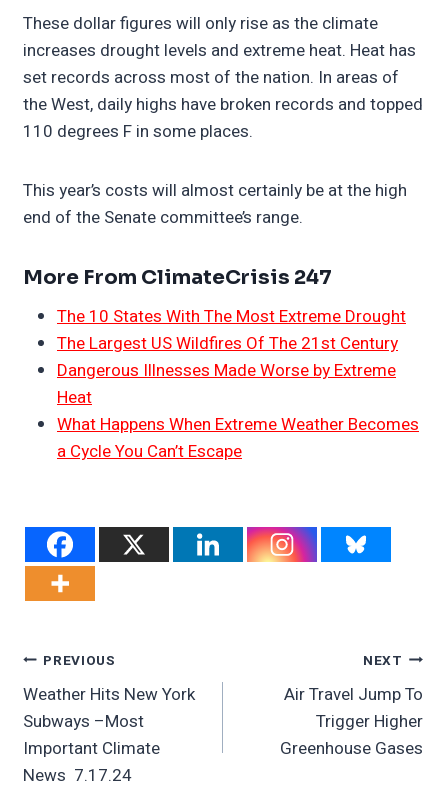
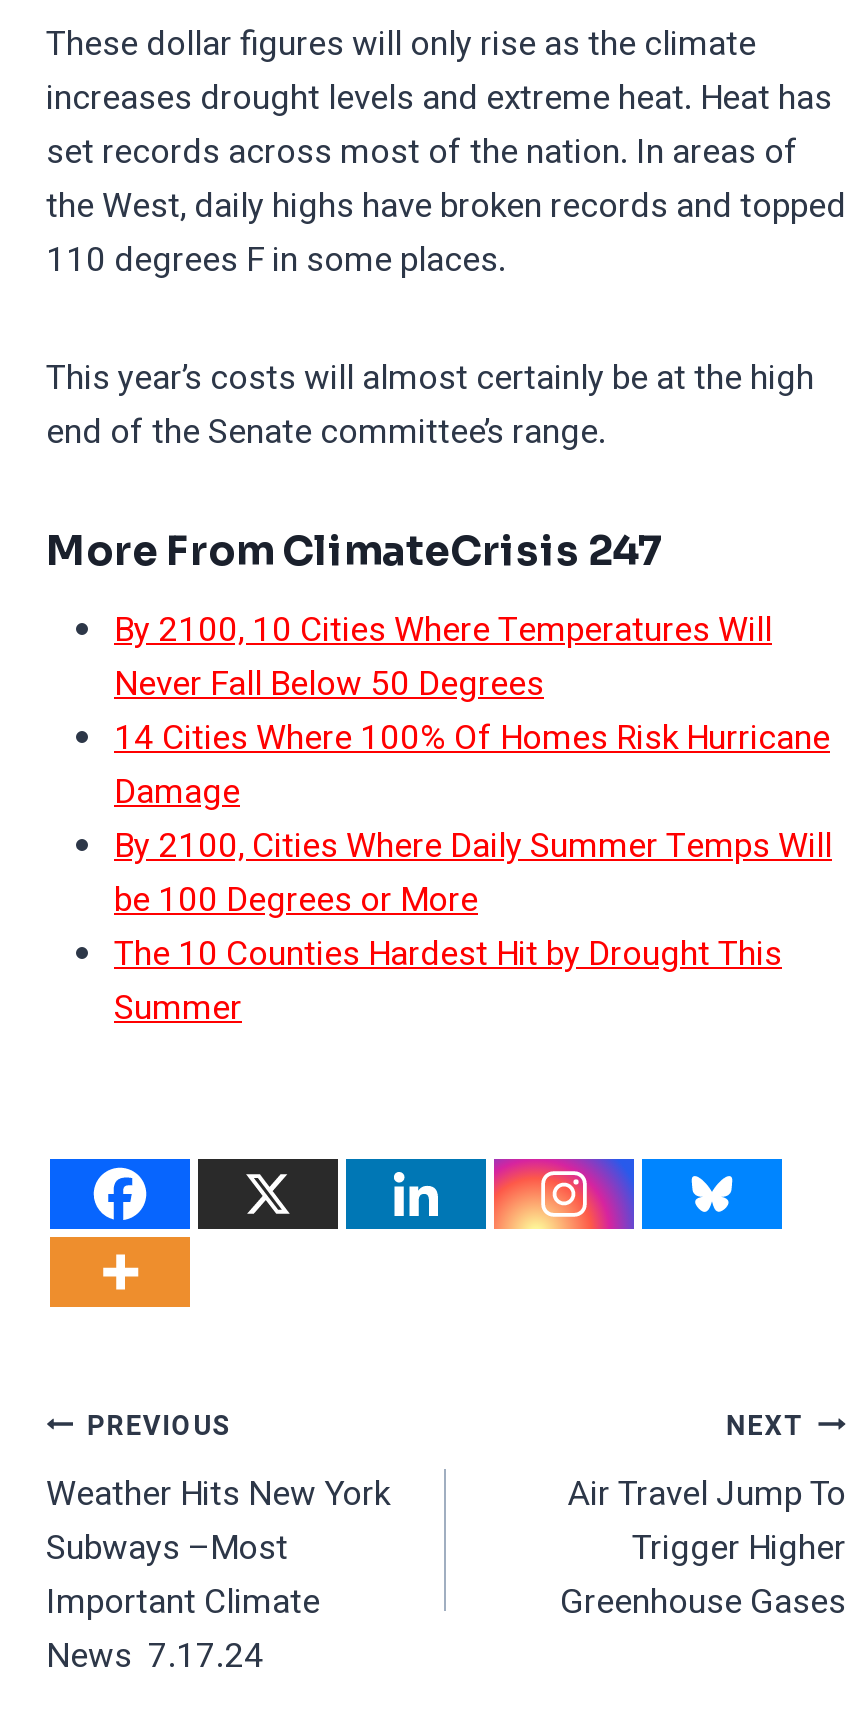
- The 10 States With The Most Extreme Drought
- The Largest US Wildfires Of The 21st Century
- Dangerous Illnesses Made Worse by Extreme
- Heat
- What Happens When Extreme Weather Becomes
- a Cycle You Can’t Escape
+ By 2100, 10 Cities Where Temperatures Will
+ Never Fall Below 50 Degrees
+ 14 Cities Where 100% Of Homes Risk Hurricane
+ Damage
+ By 2100, Cities Where Daily Summer Temps Will
+ be 100 Degrees or More
+ The 10 Counties Hardest Hit by Drought This
+ Summer
